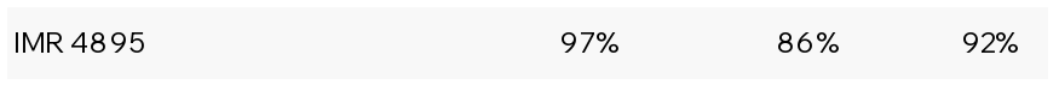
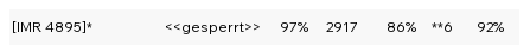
- IMR 4895
+ [IMR 4895]*
+ <<gesperrt>>

+ 2917

+ **6
